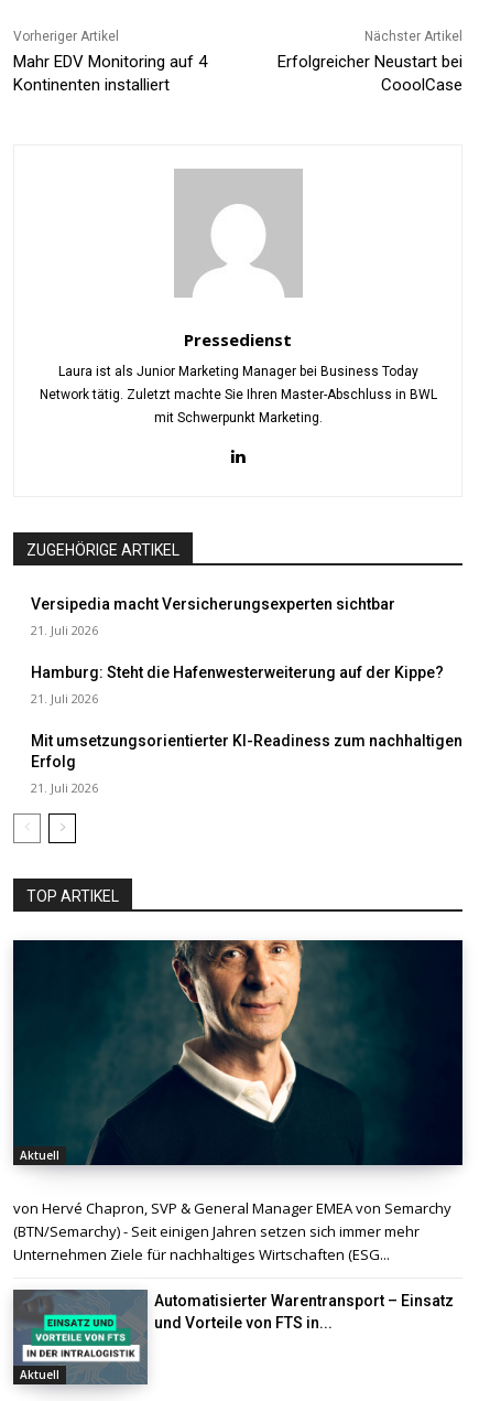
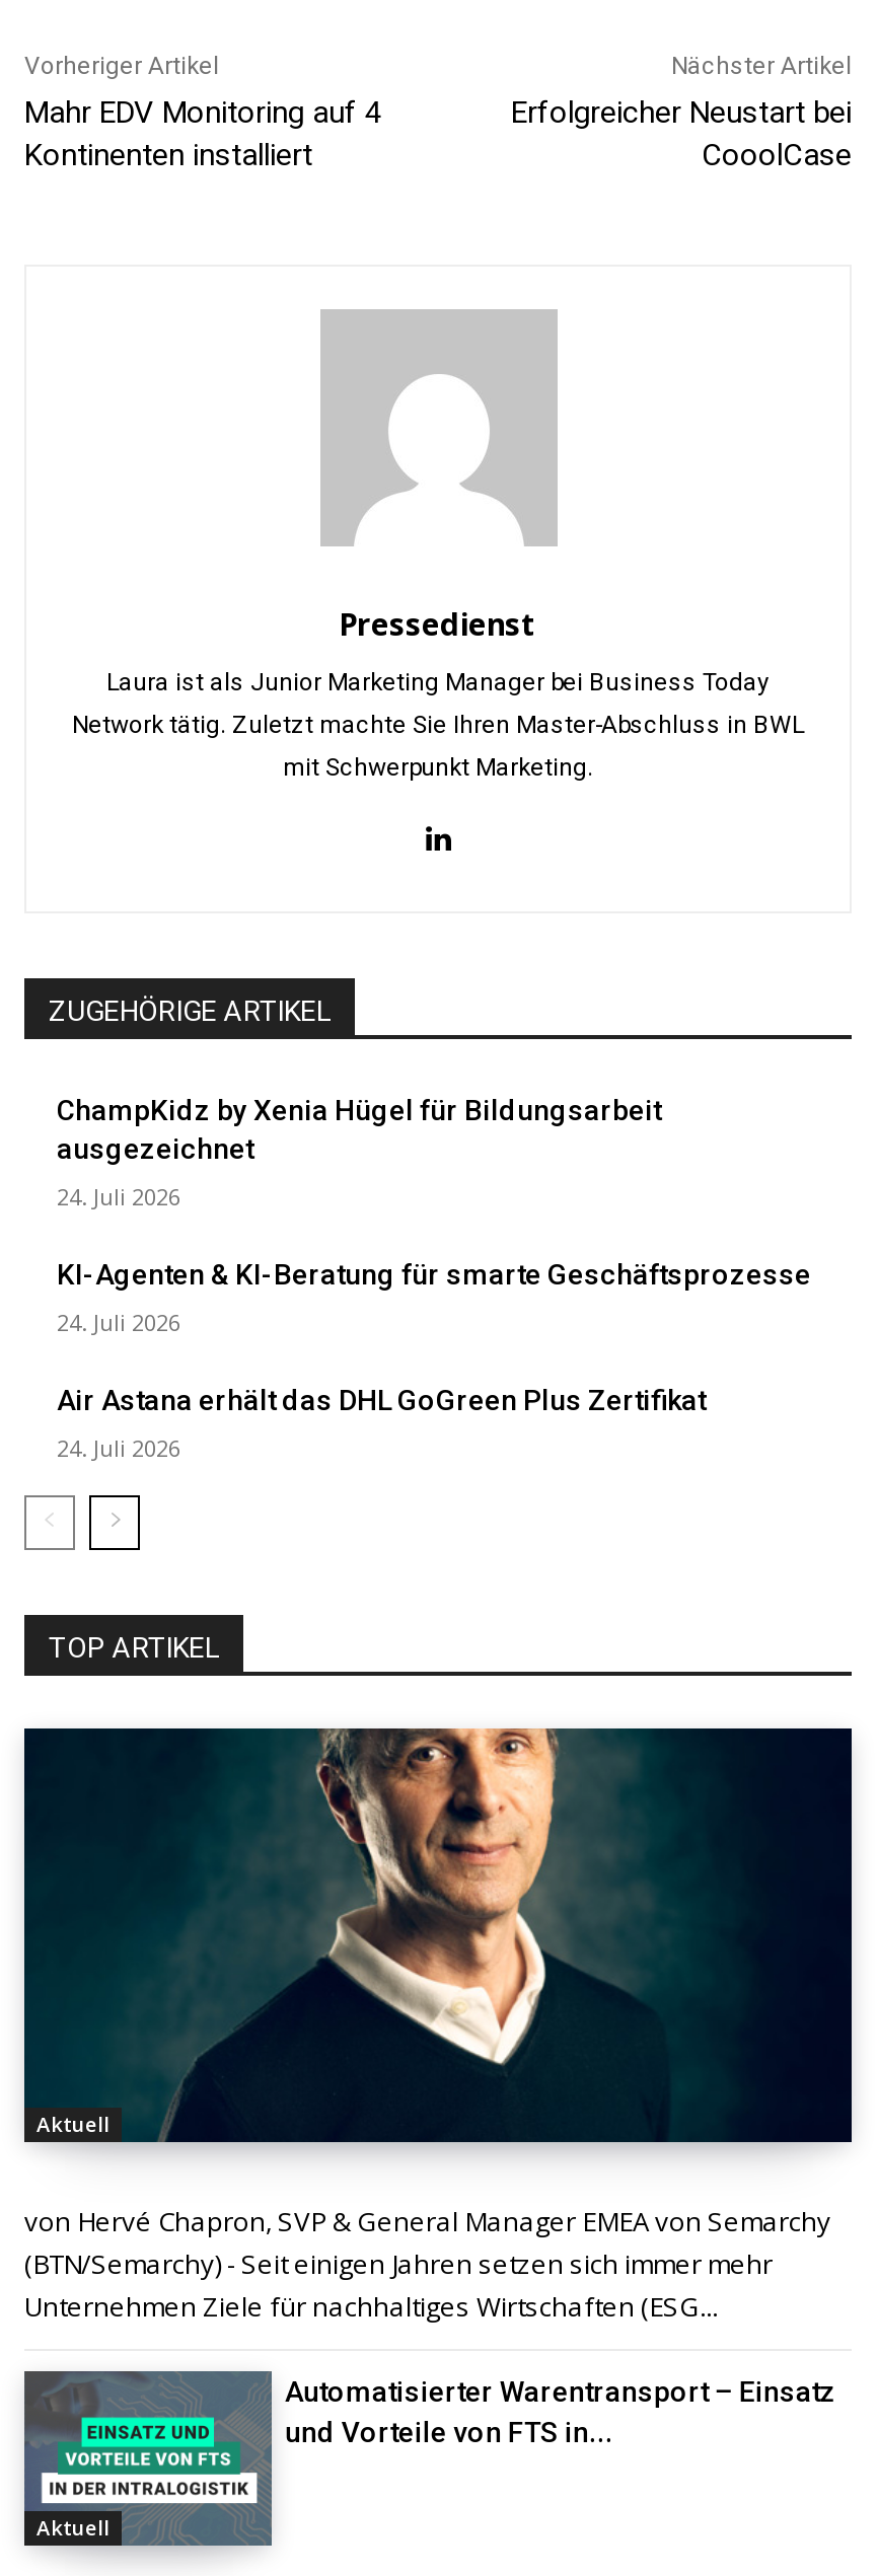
- Versipedia macht Versicherungsexperten sichtbar
+ ChampKidz by Xenia Hügel für Bildungsarbeit
+ ausgezeichnet

- 21. Juli 2026
+ 24. Juli 2026

- Hamburg: Steht die Hafenwesterweiterung auf der Kippe?
+ KI-Agenten & KI-Beratung für smarte Geschäftsprozesse

- 21. Juli 2026
+ 24. Juli 2026

- Mit umsetzungsorientierter KI-Readiness zum nachhaltigen
- Erfolg
+ Air Astana erhält das DHL GoGreen Plus Zertifikat

- 21. Juli 2026
+ 24. Juli 2026
